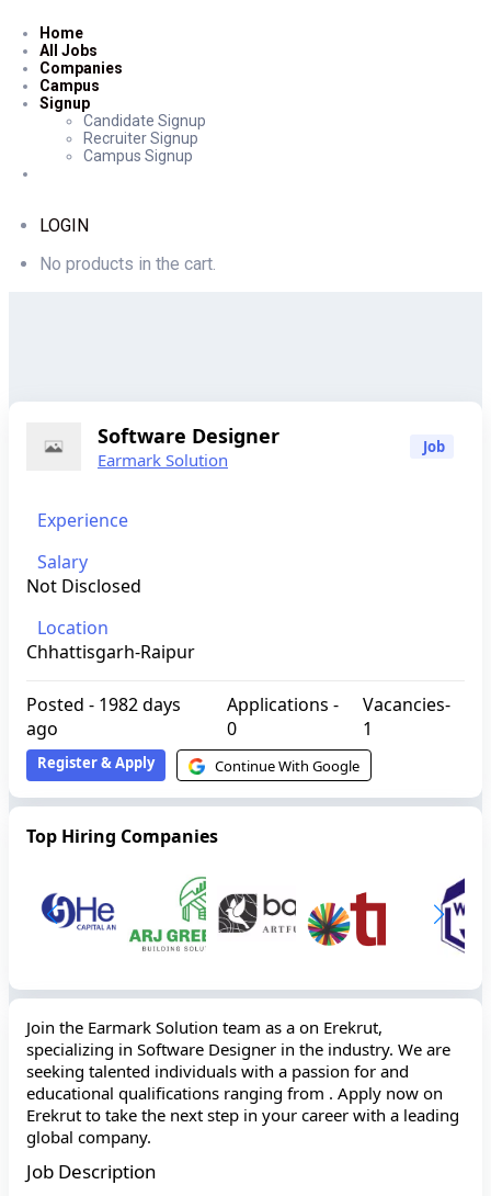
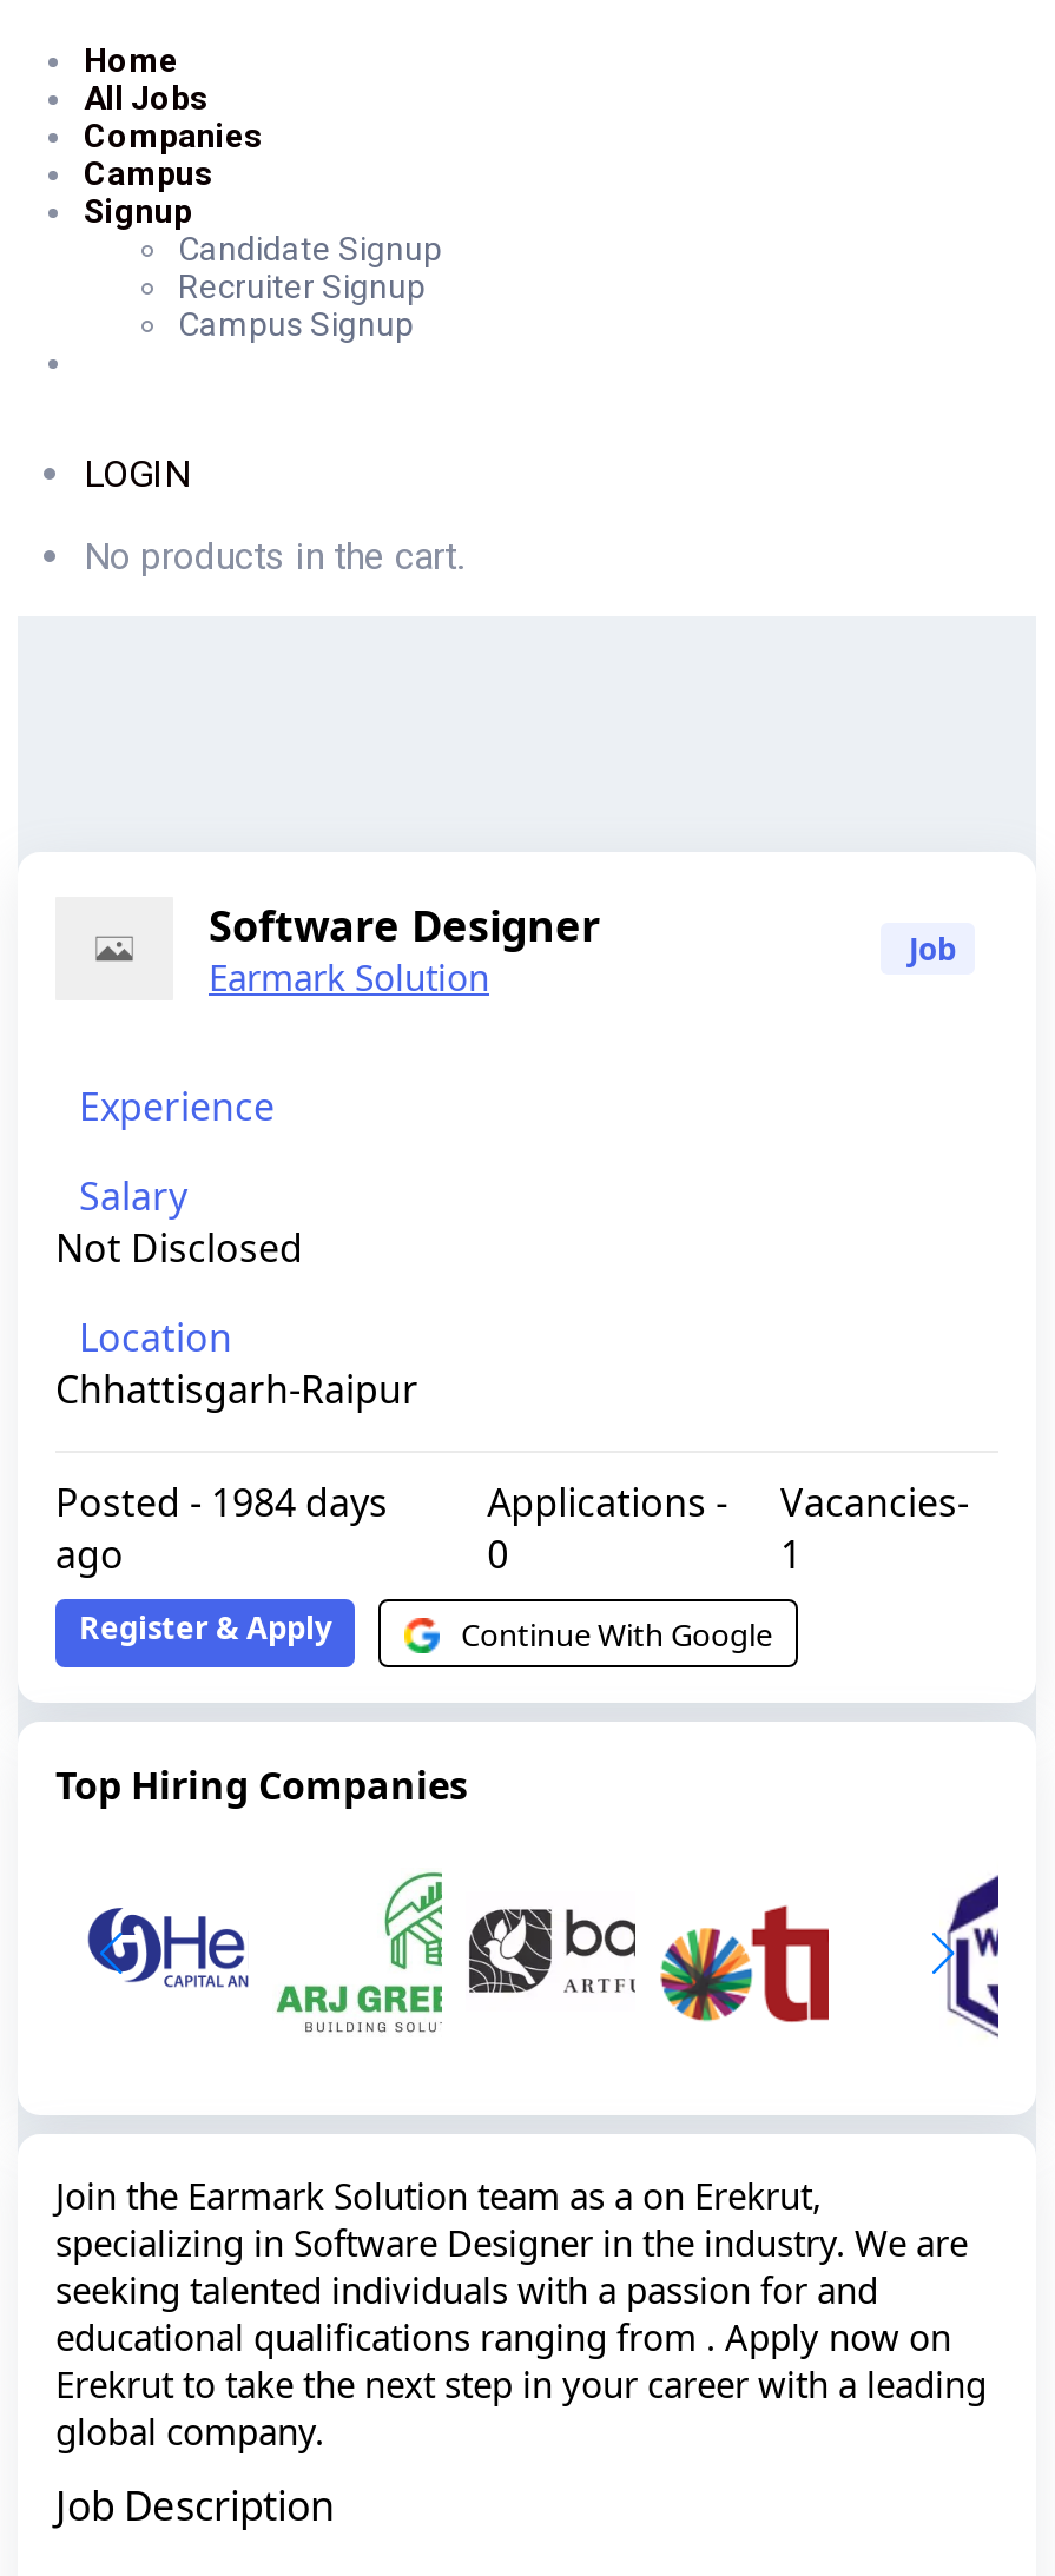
- Posted - 1982 days Applications - Vacancies-
+ Posted - 1984 days Applications - Vacancies-
